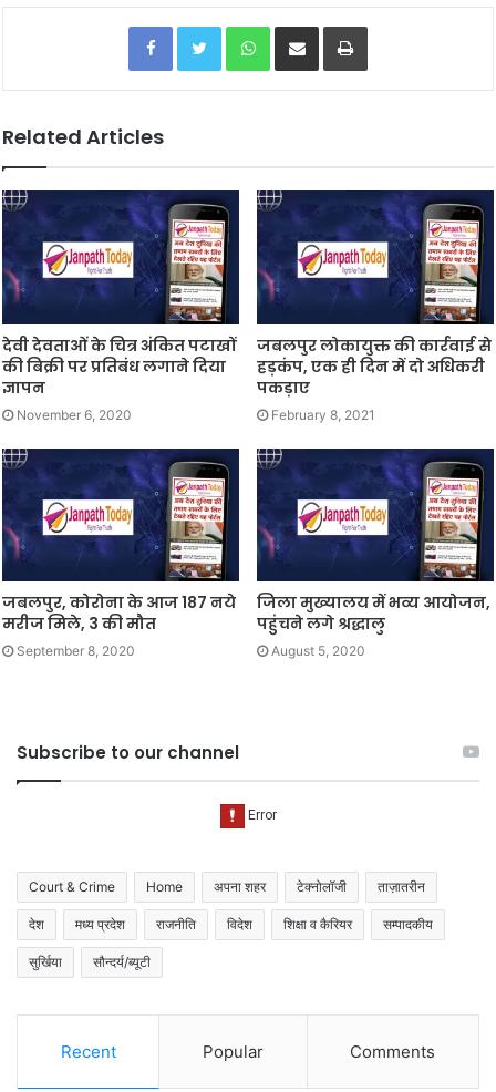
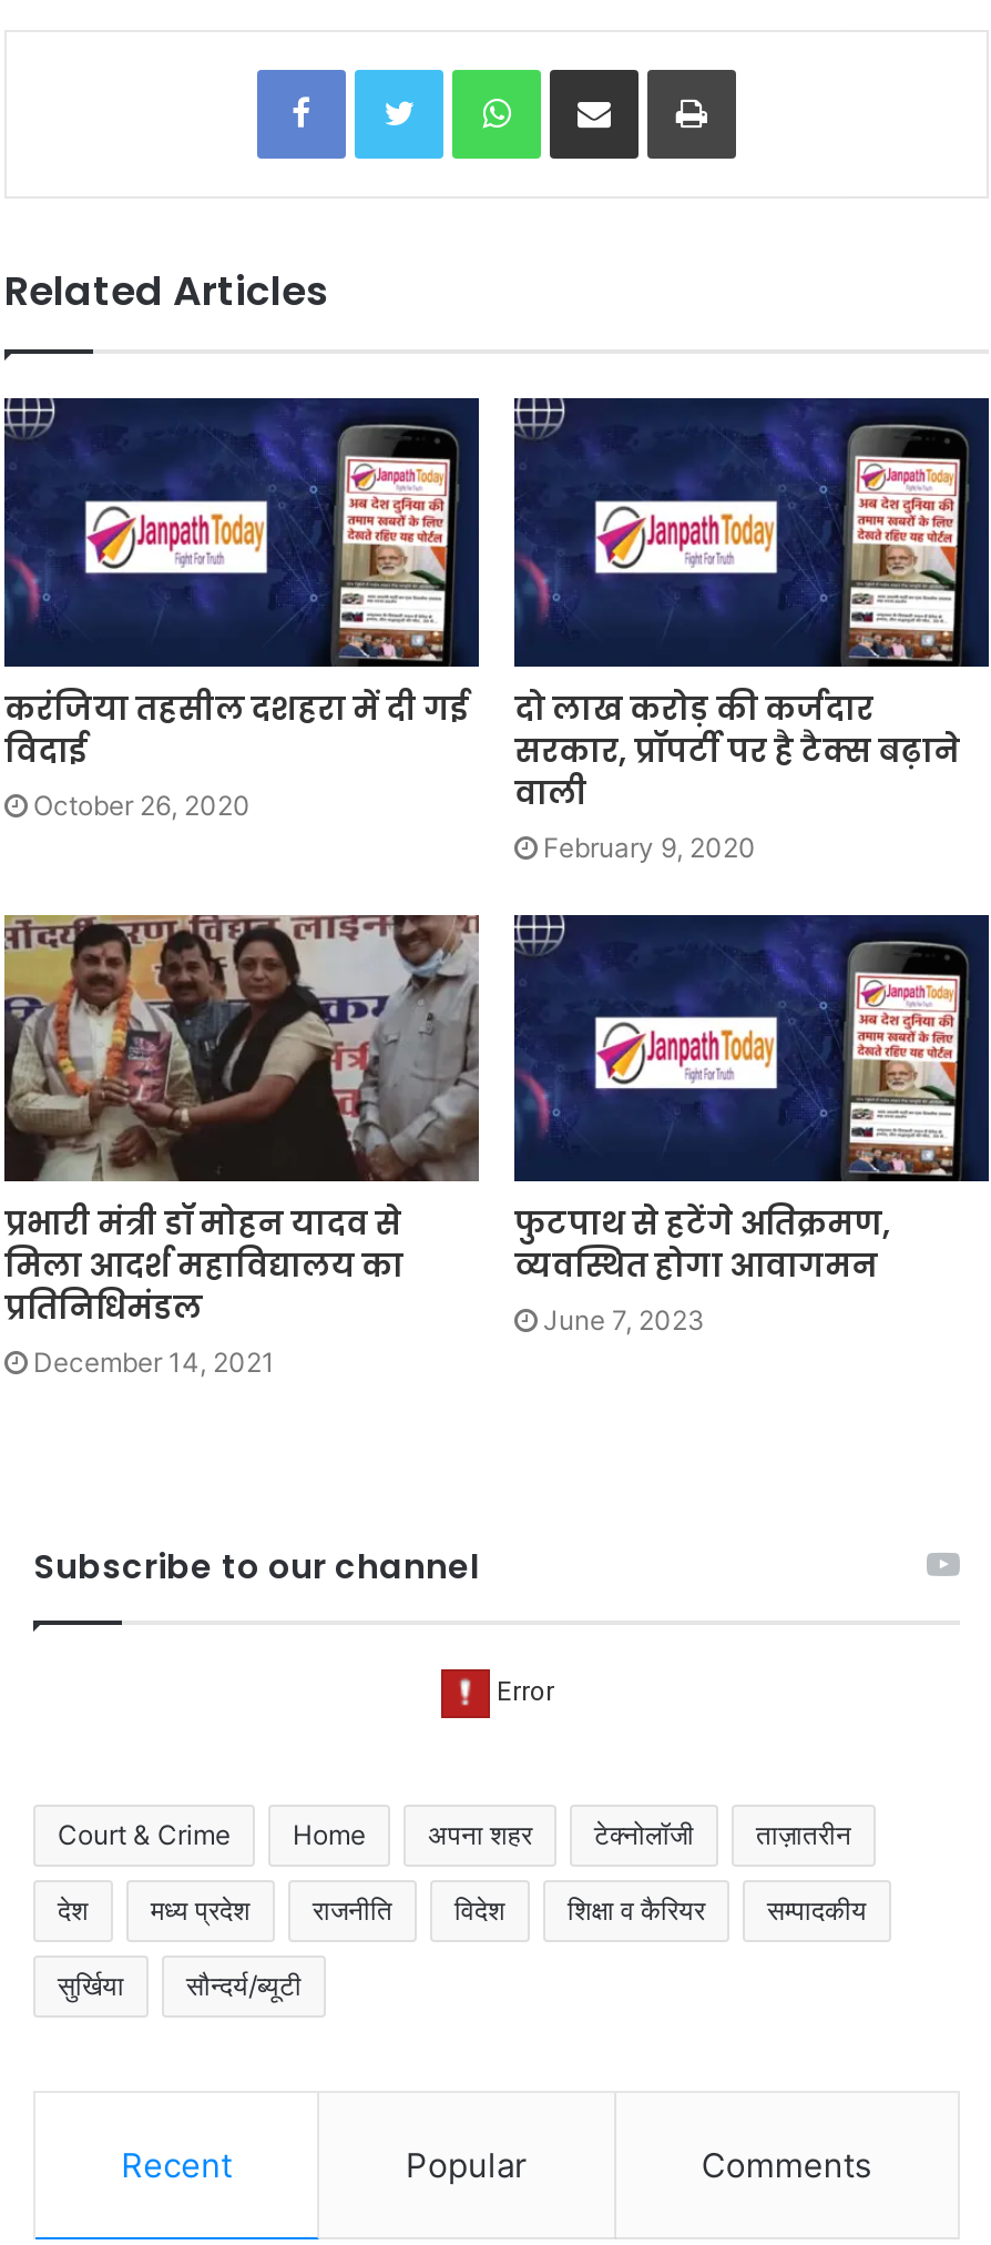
- देवी देवताओं के चित्र अंकित पटाखों
- की बिक्री पर प्रतिबंध लगाने दिया
- ज्ञापन
- November 6, 2020
+ करंजिया तहसील दशहरा में दी गई
+ विदाई
+ October 26, 2020

- जबलपुर लोकायुक्त की कार्रवाई से
- हड़कंप, एक ही दिन में दो अधिकरी
- पकड़ाए
- February 8, 2021
+ दो लाख करोड़ की कर्जदार
+ सरकार, प्रॉपर्टी पर है टैक्स बढ़ाने
+ वाली
+ February 9, 2020

- [image]
- जबलपुर, कोरोना के आज 187 नये
- मरीज मिले, 3 की मौत
- September 8, 2020
+ [image]
+ प्रभारी मंत्री डॉ मोहन यादव से
+ मिला आदर्श महाविद्यालय का
+ प्रतिनिधिमंडल
+ December 14, 2021

- जिला मुख्यालय में भव्य आयोजन,
- पहुंचने लगे श्रद्धालु
- August 5, 2020
+ फुटपाथ से हटेंगे अतिक्रमण,
+ व्यवस्थित होगा आवागमन
+ June 7, 2023
